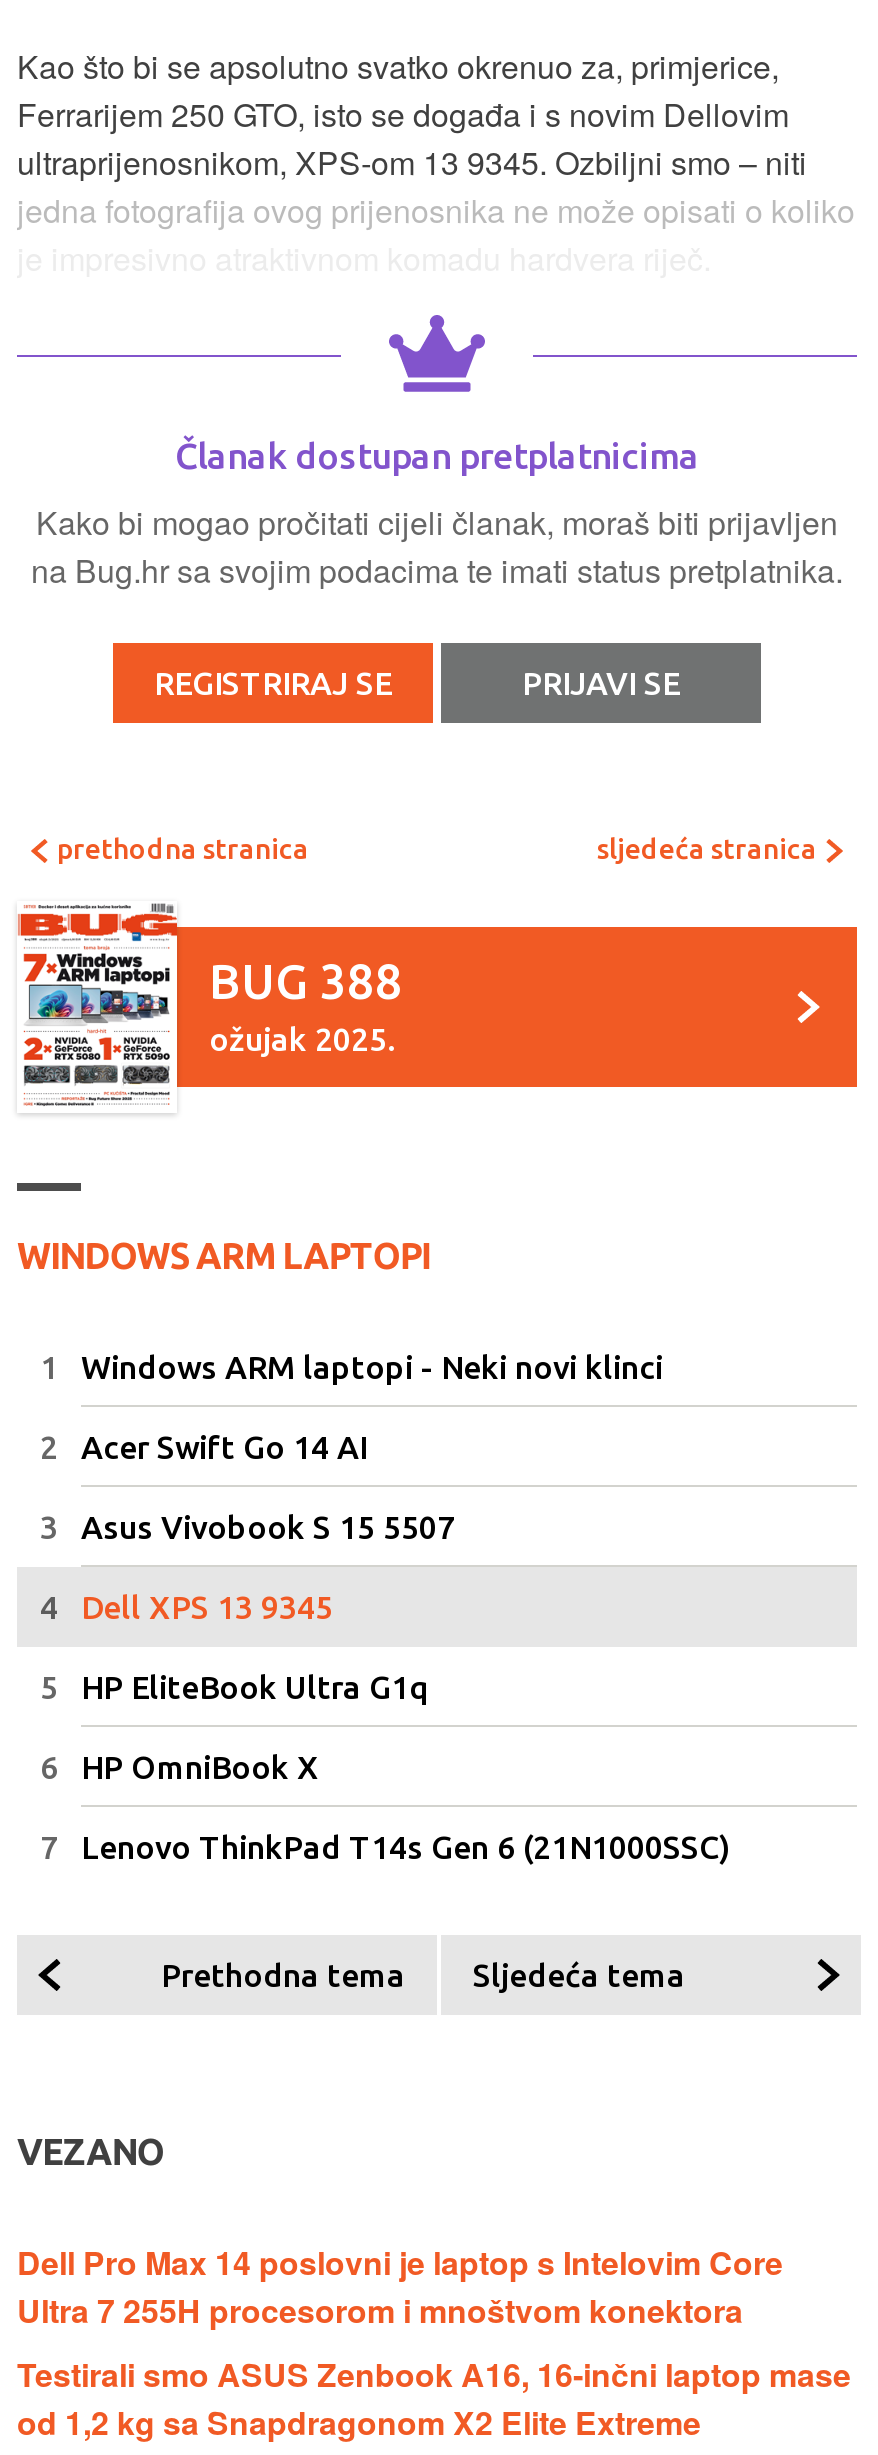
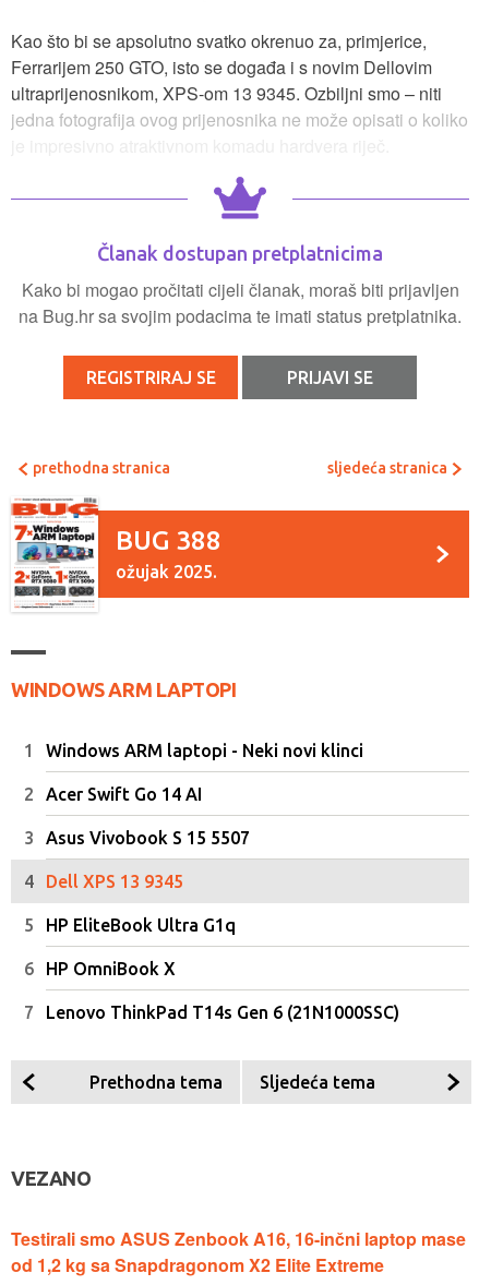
- Dell Pro Max 14 poslovni je laptop s Intelovim Core
- Ultra 7 255H procesorom i mnoštvom konektora
